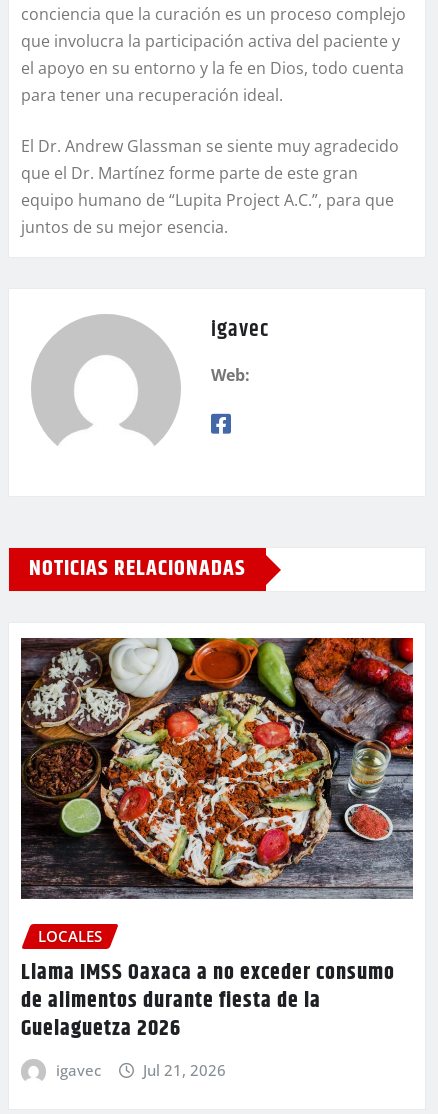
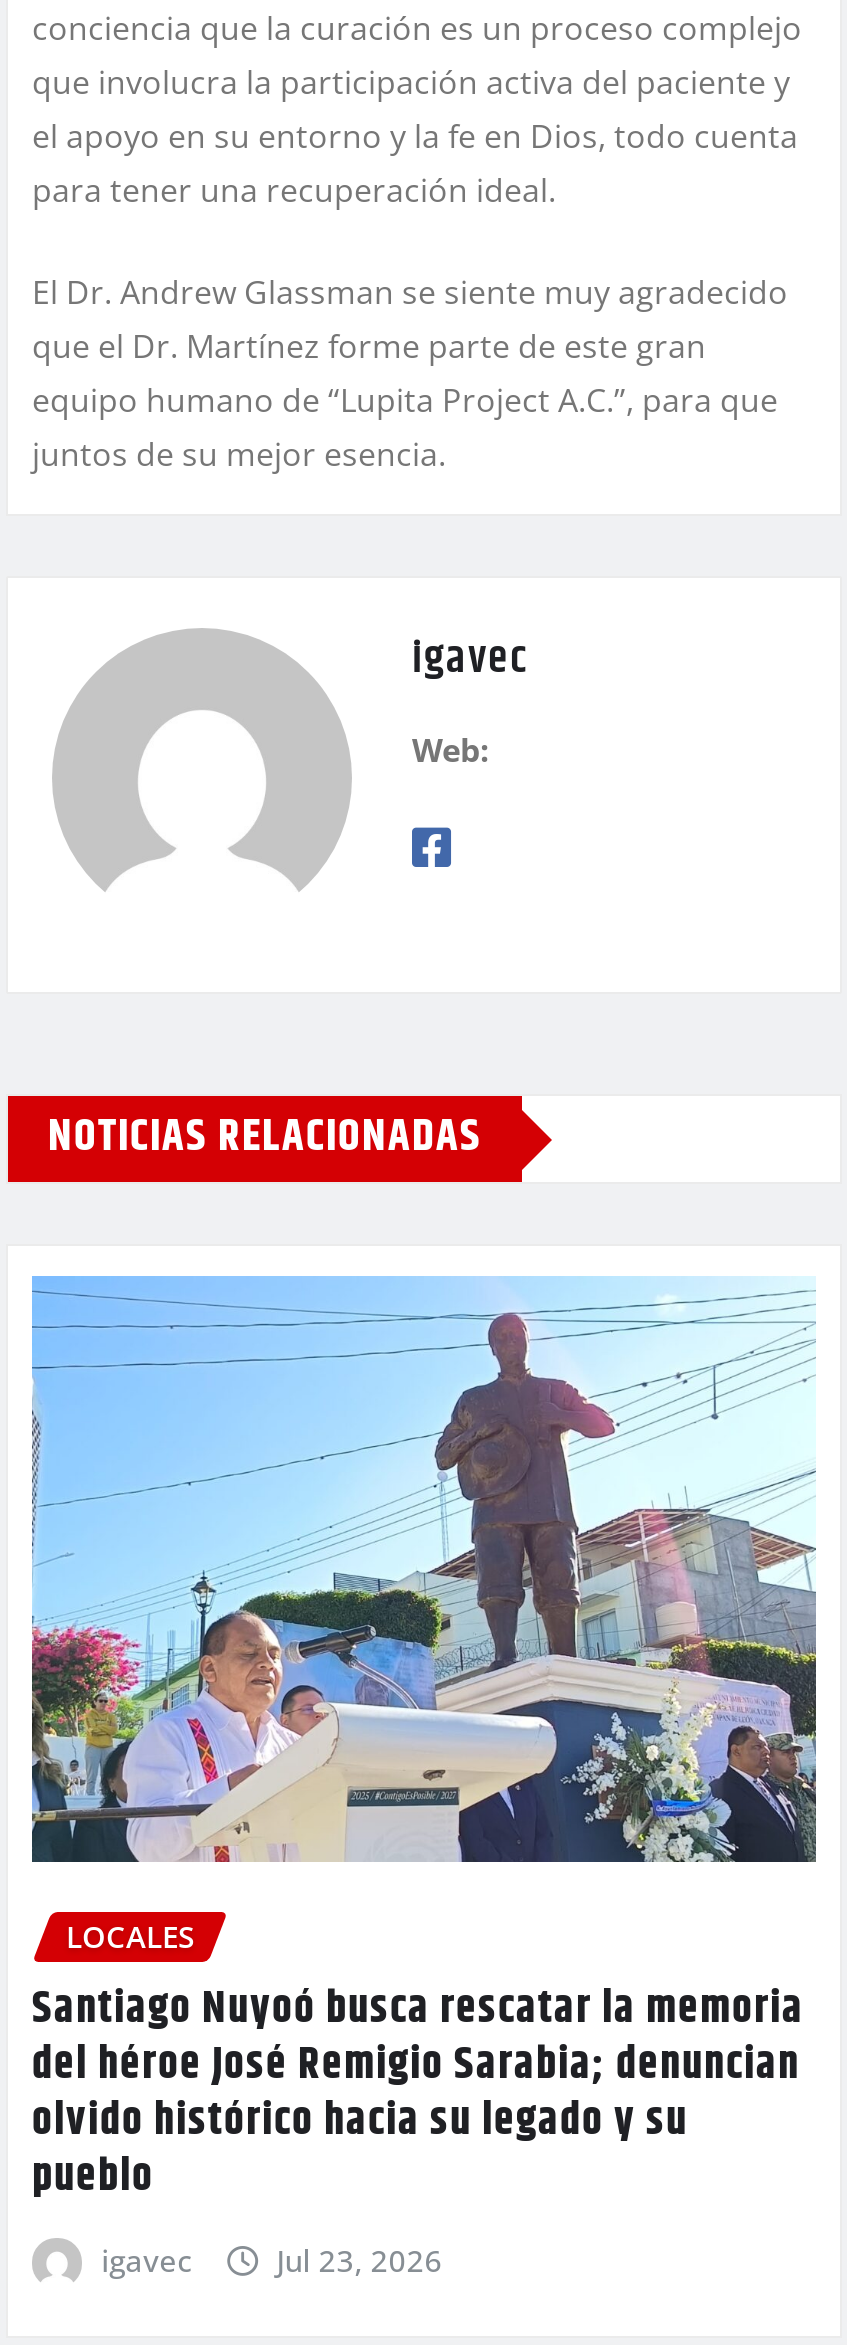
- [image]
+ [image]

- Llama IMSS Oaxaca a no exceder consumo
- de alimentos durante fiesta de la
- Guelaguetza 2026
+ Santiago Nuyoó busca rescatar la memoria
+ del héroe José Remigio Sarabia; denuncian
+ olvido histórico hacia su legado y su
+ pueblo

- Jul 21, 2026
+ Jul 23, 2026
